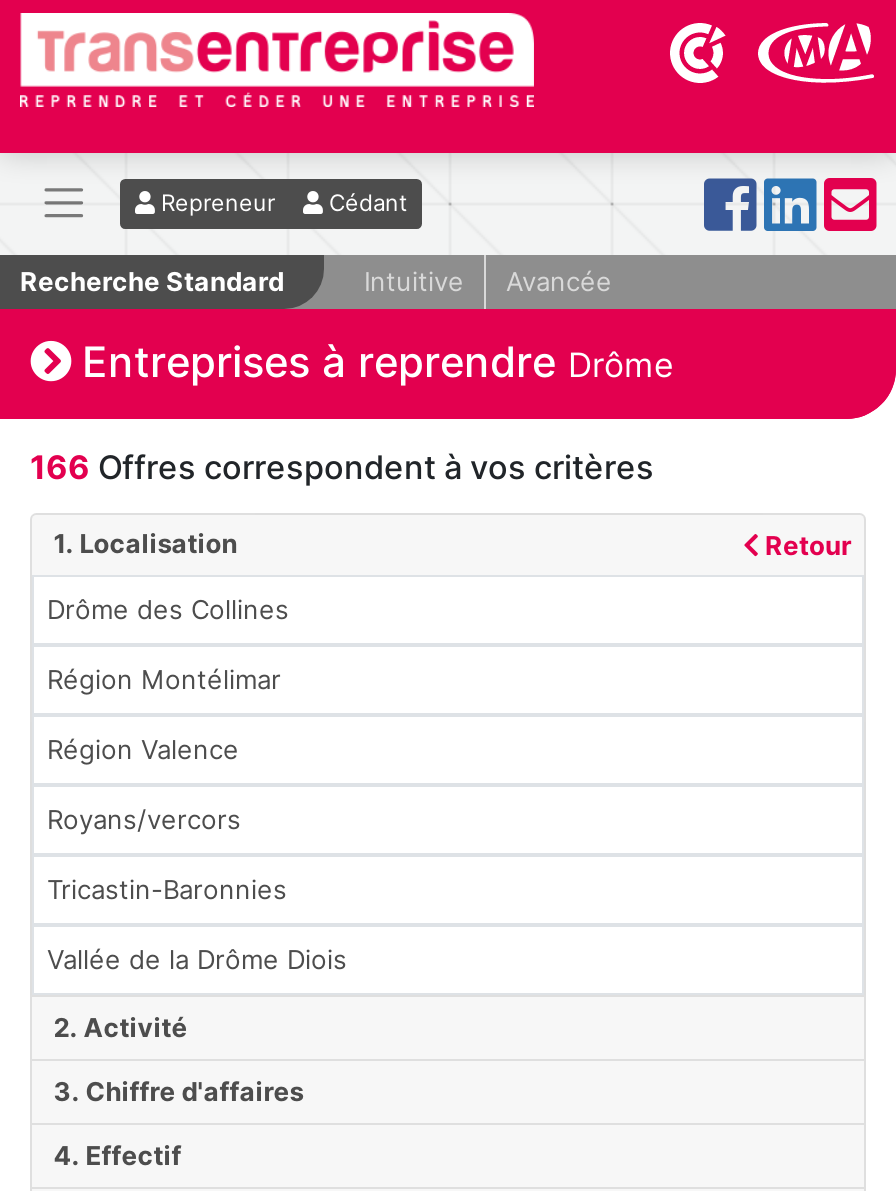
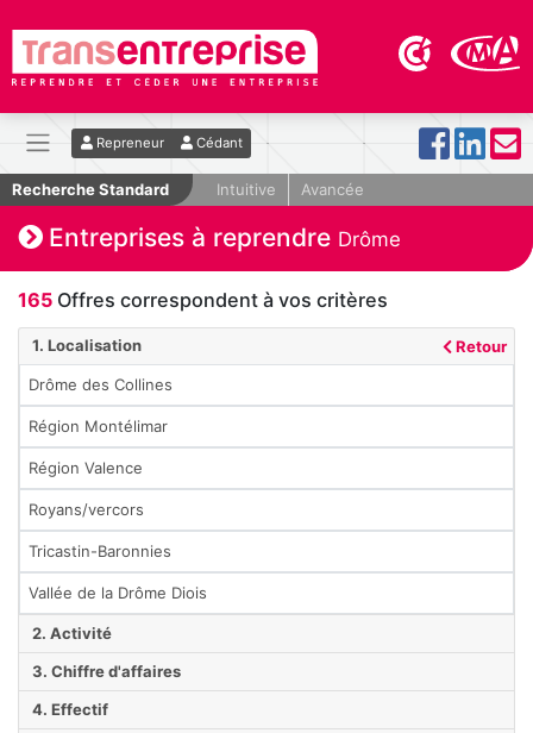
- 166 Offres correspondent à vos critères
+ 165 Offres correspondent à vos critères
